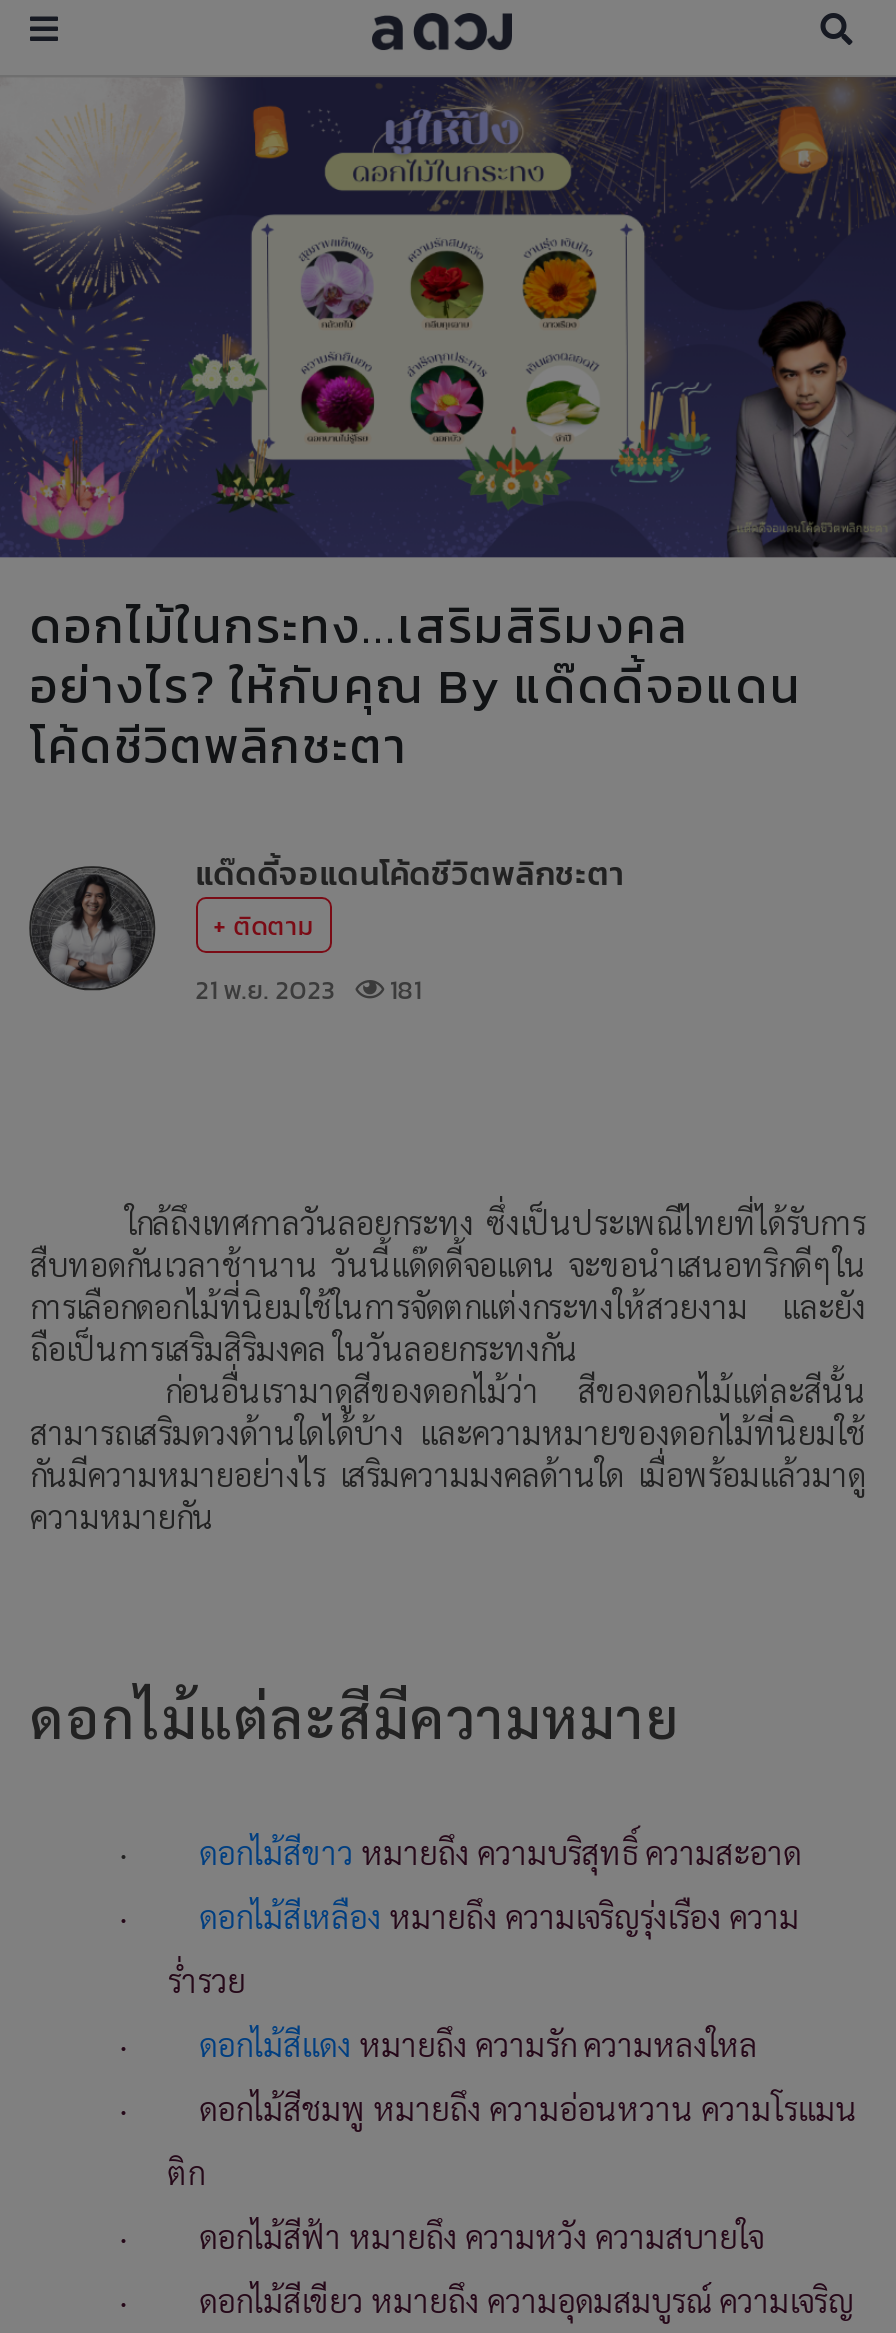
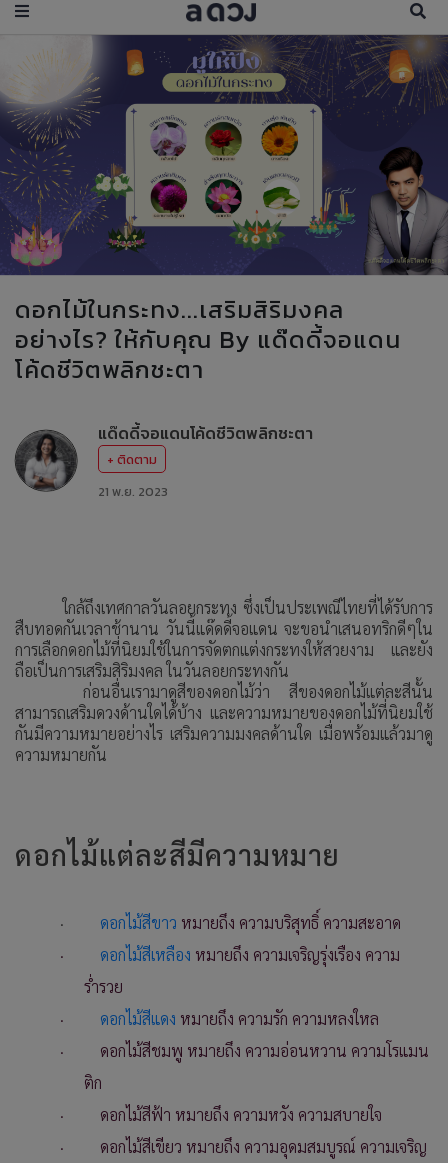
- 181
